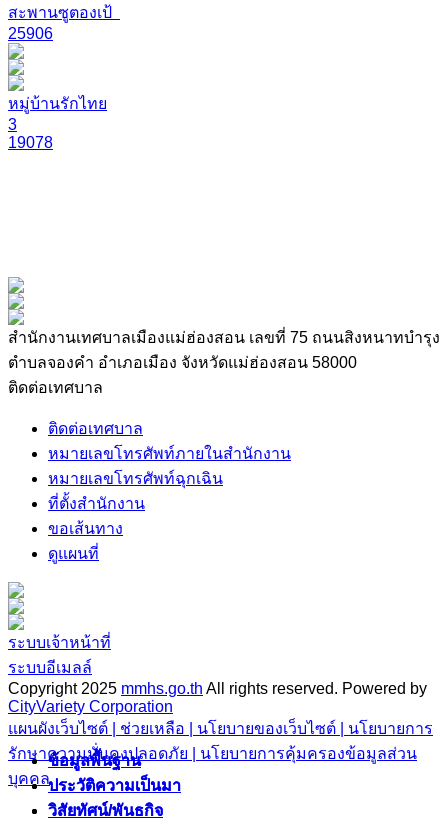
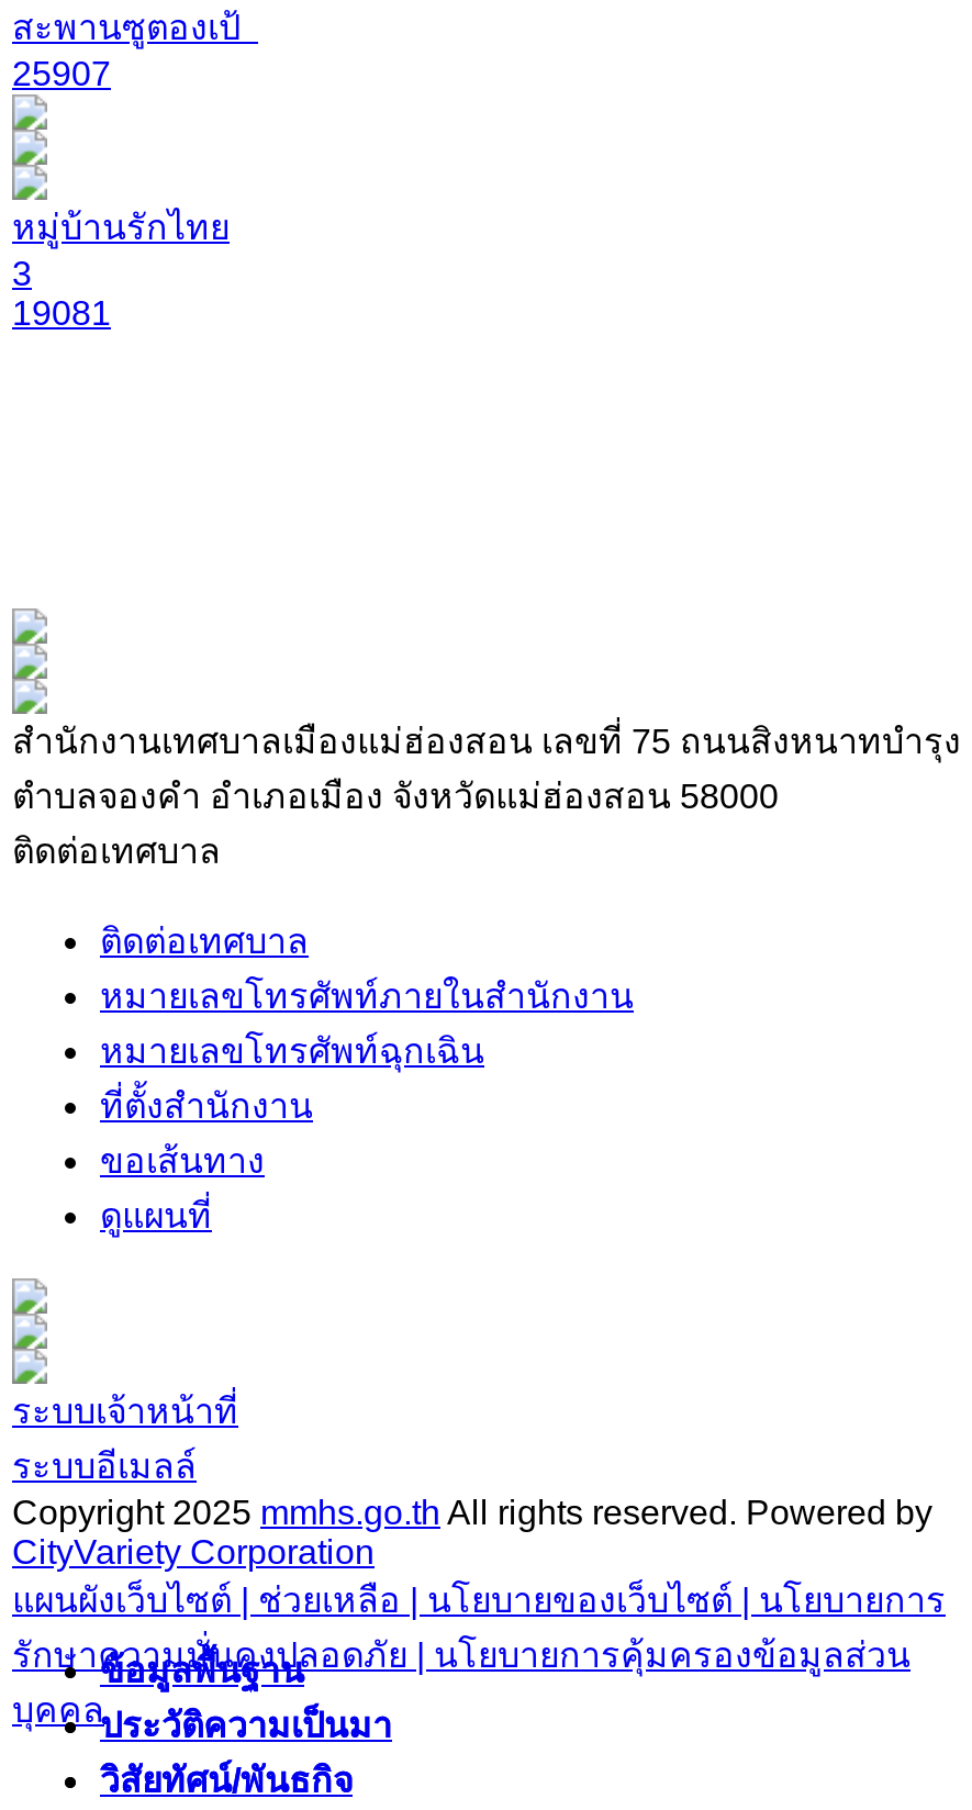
- 25906
+ 25907

- 19078
+ 19081
